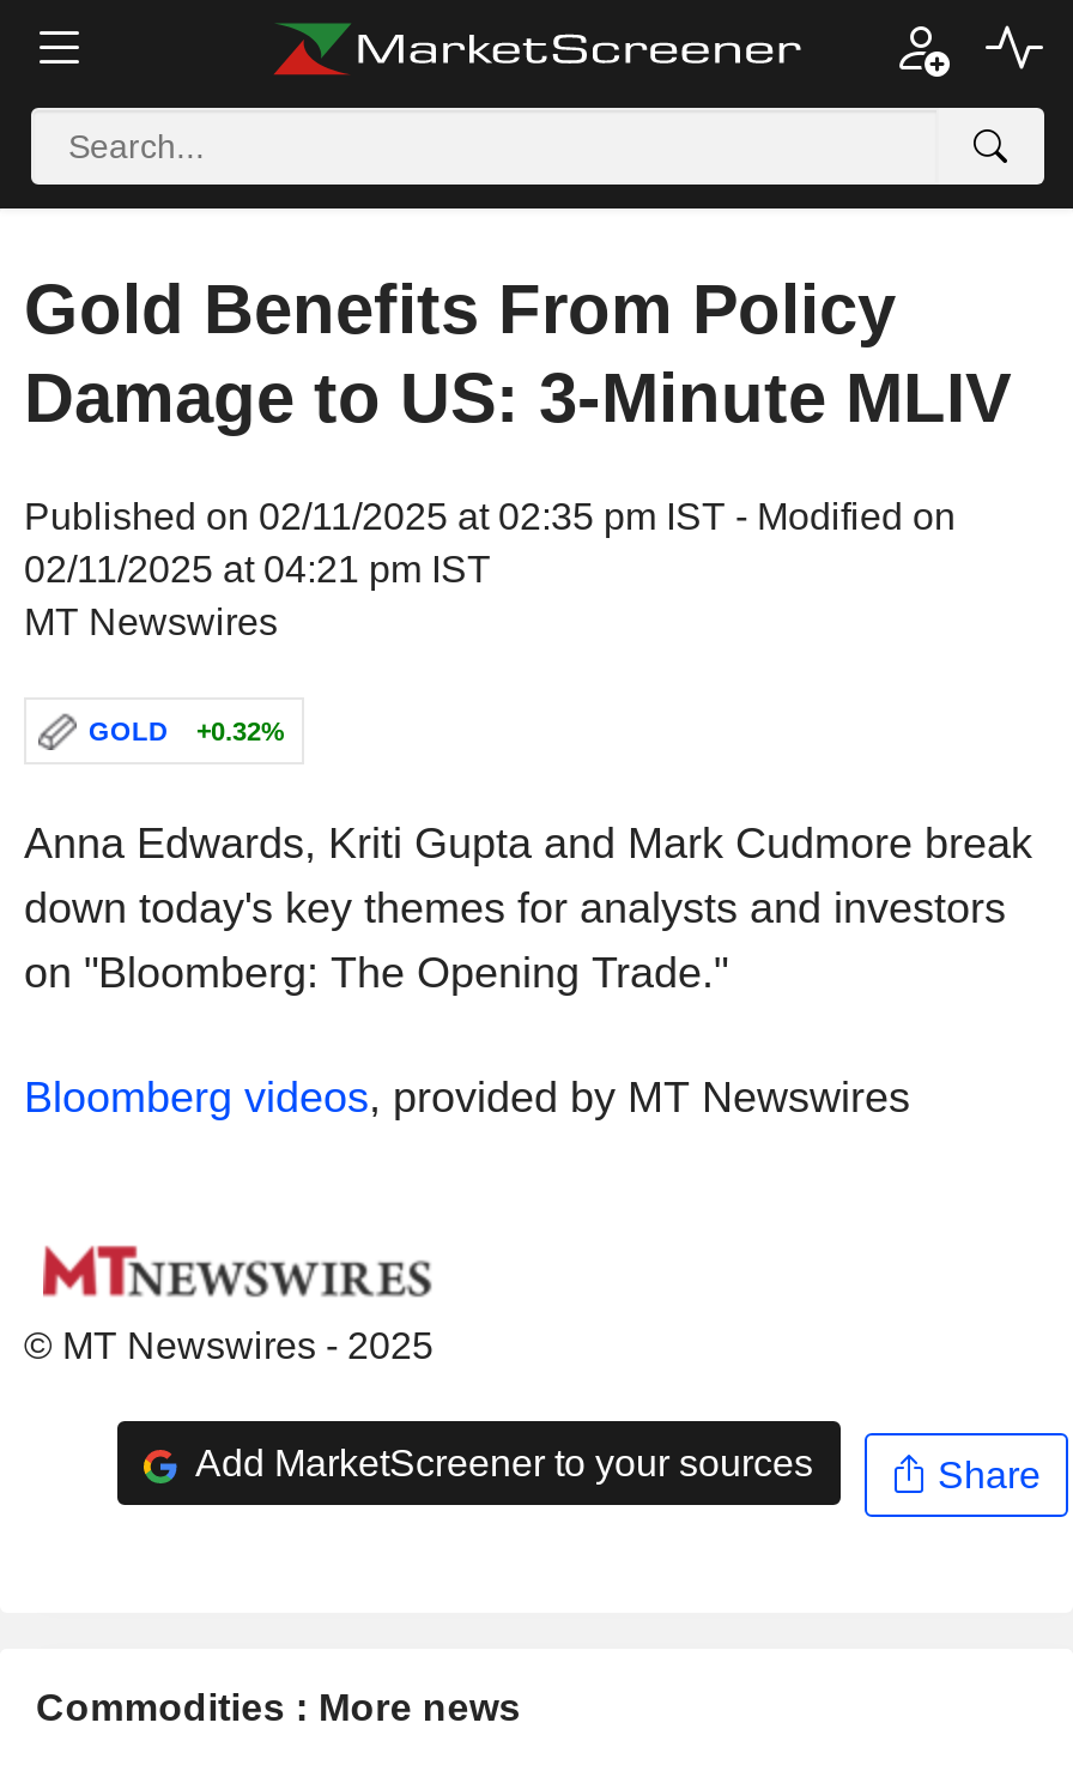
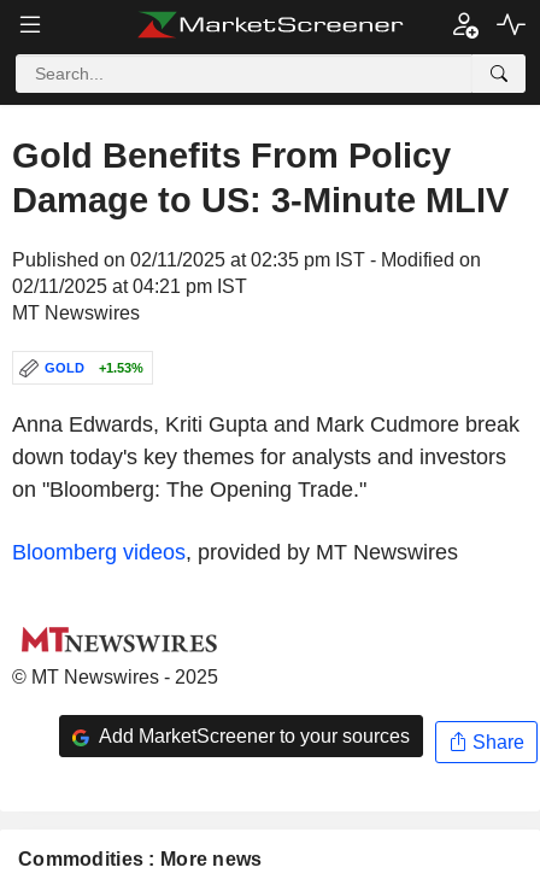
- GOLD +0.32%
+ GOLD +1.53%
